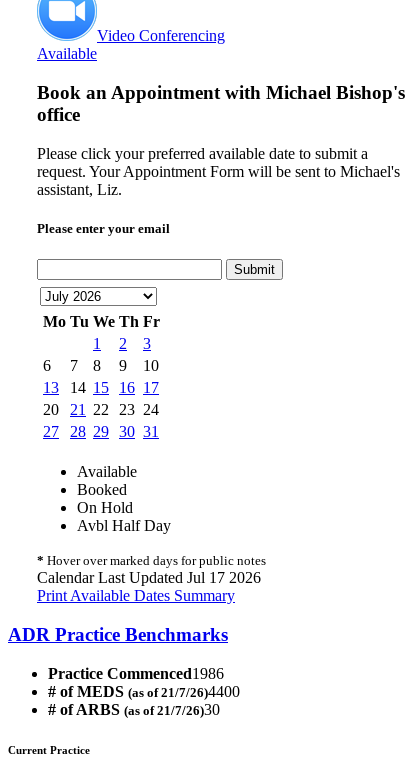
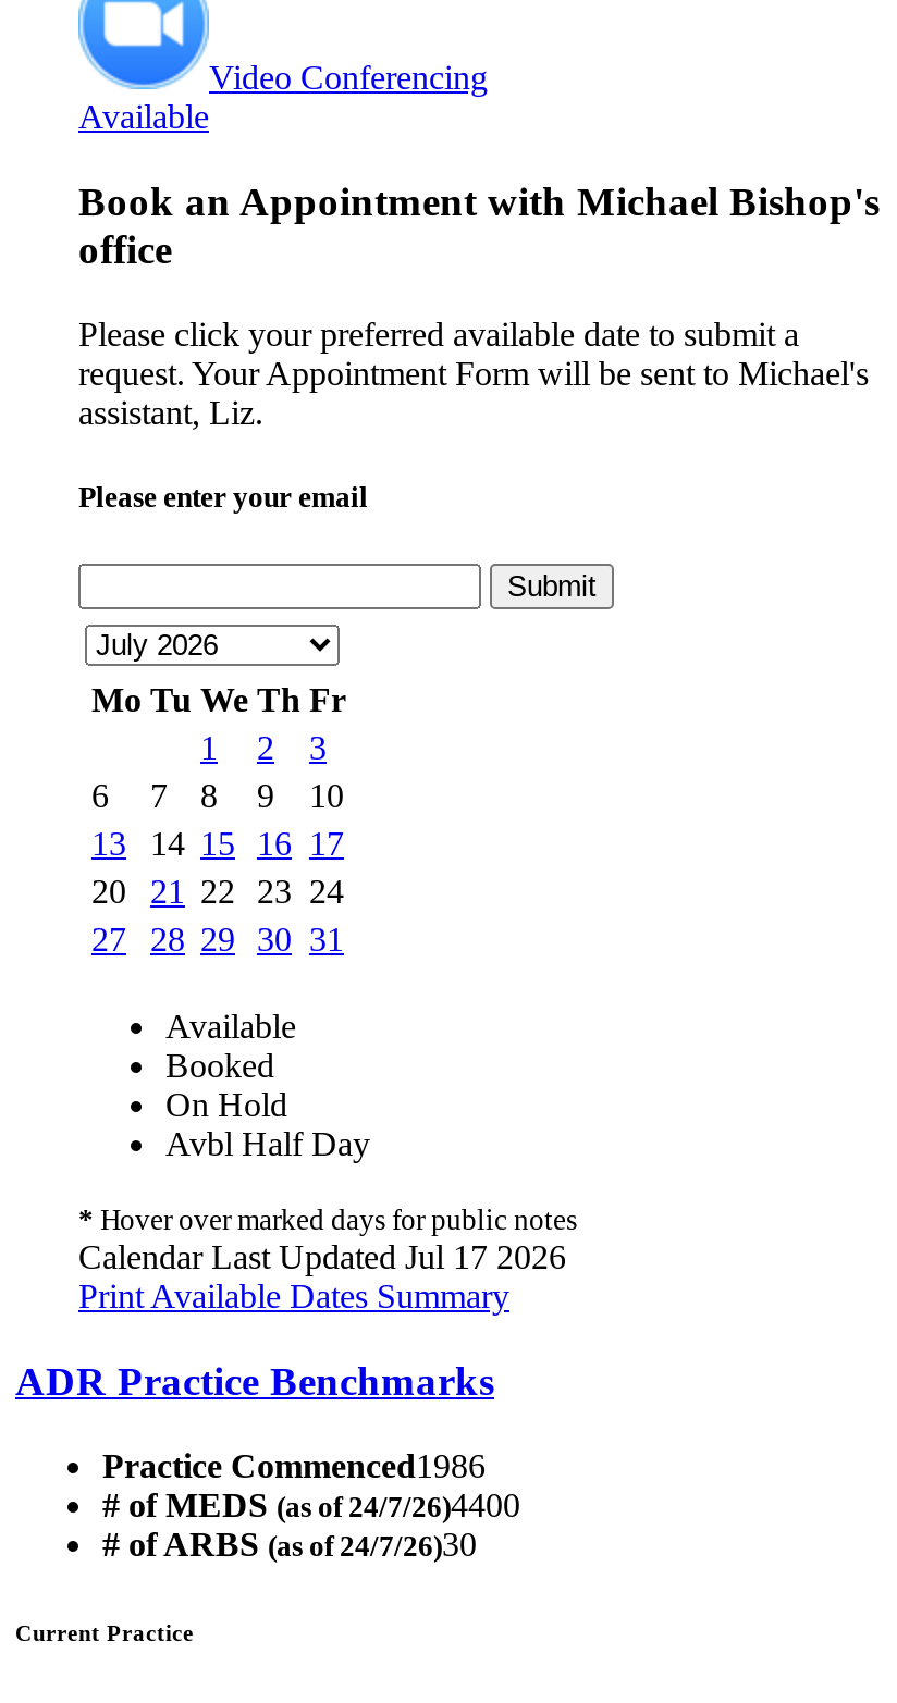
- # of MEDS (as of 21/7/26)4400
+ # of MEDS (as of 24/7/26)4400

- # of ARBS (as of 21/7/26)30
+ # of ARBS (as of 24/7/26)30
